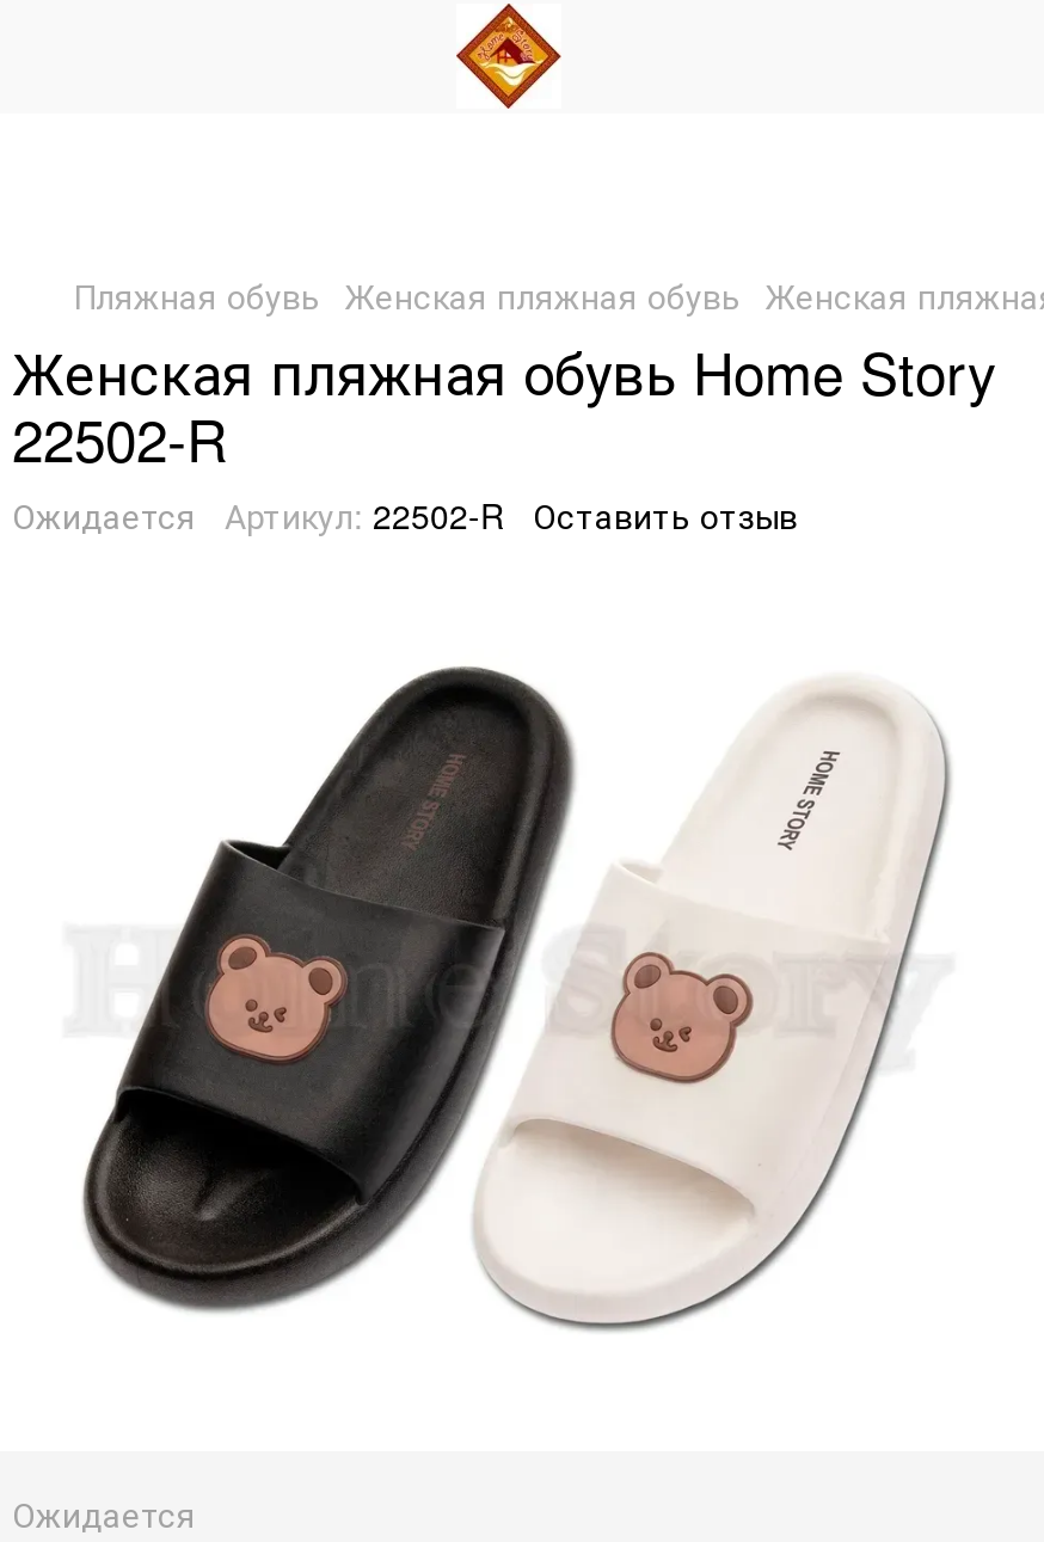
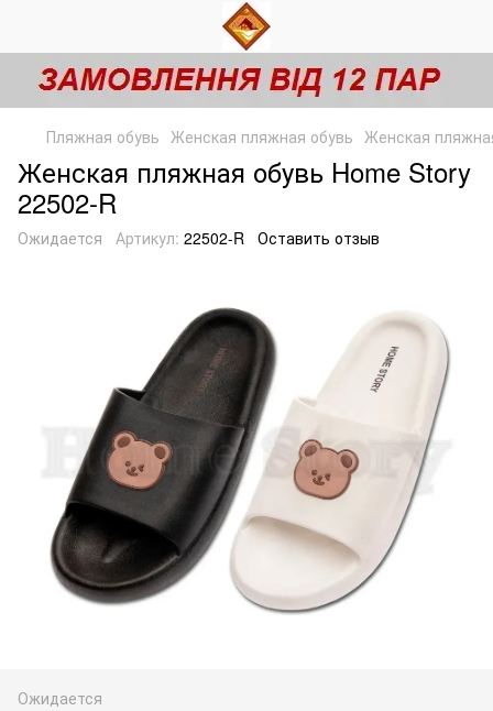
+ [image]
